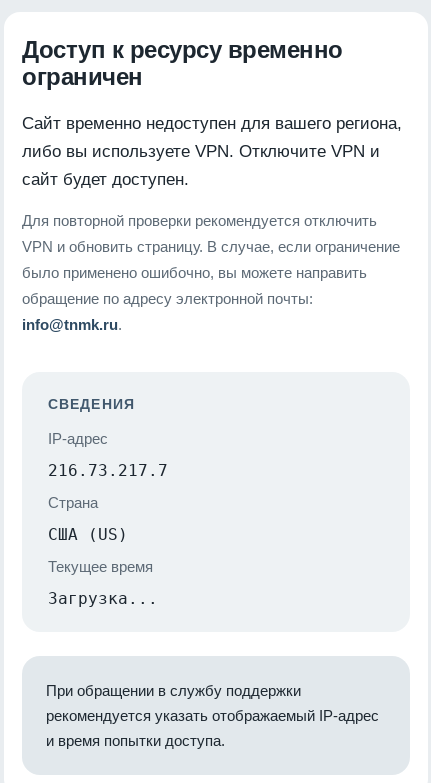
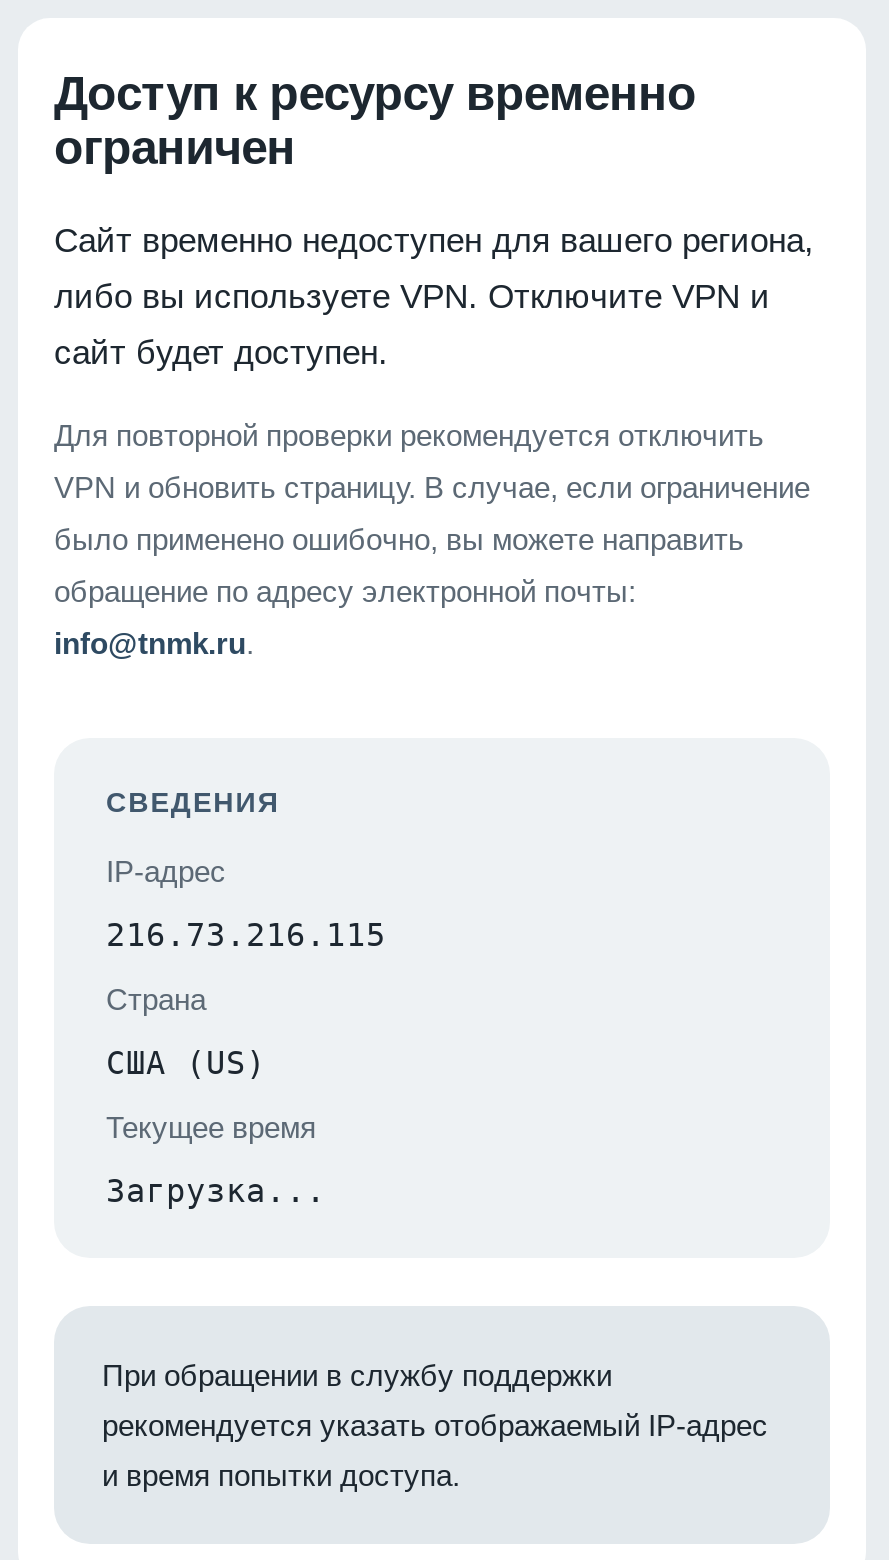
- 216.73.217.7
+ 216.73.216.115
